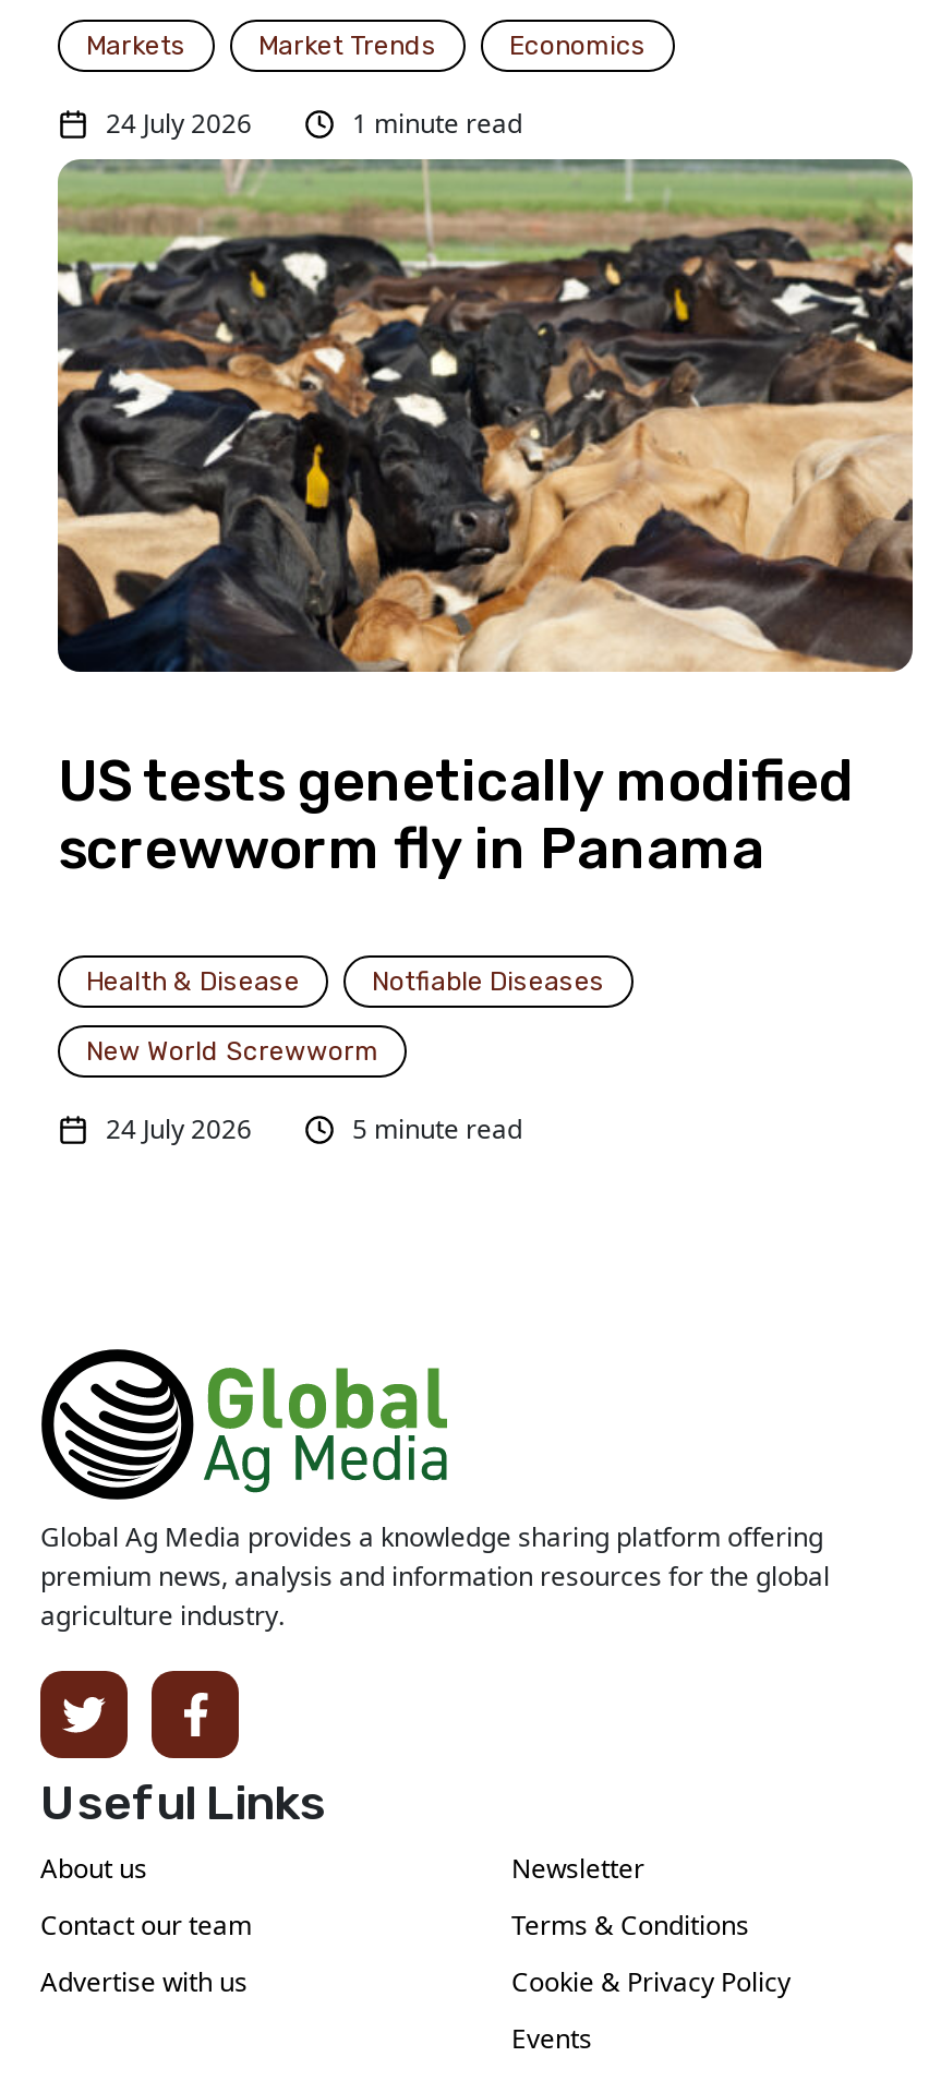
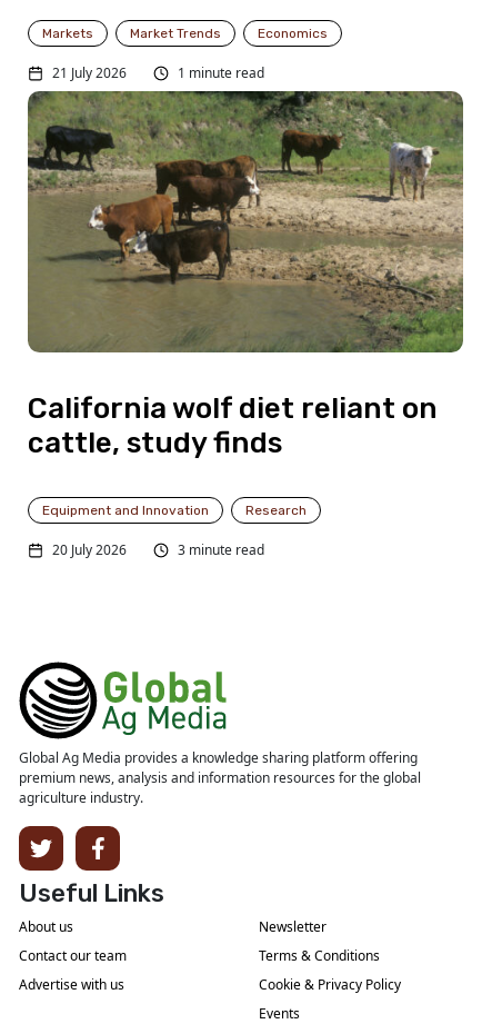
- 24 July 2026
+ 21 July 2026

- [image]
- US tests genetically modified
- screwworm fly in Panama
- Health & Disease
- Notfiable Diseases
- New World Screwworm
- 24 July 2026
- 5 minute read
+ [image]
+ California wolf diet reliant on
+ cattle, study finds
+ Equipment and Innovation
+ Research
+ 20 July 2026
+ 3 minute read
